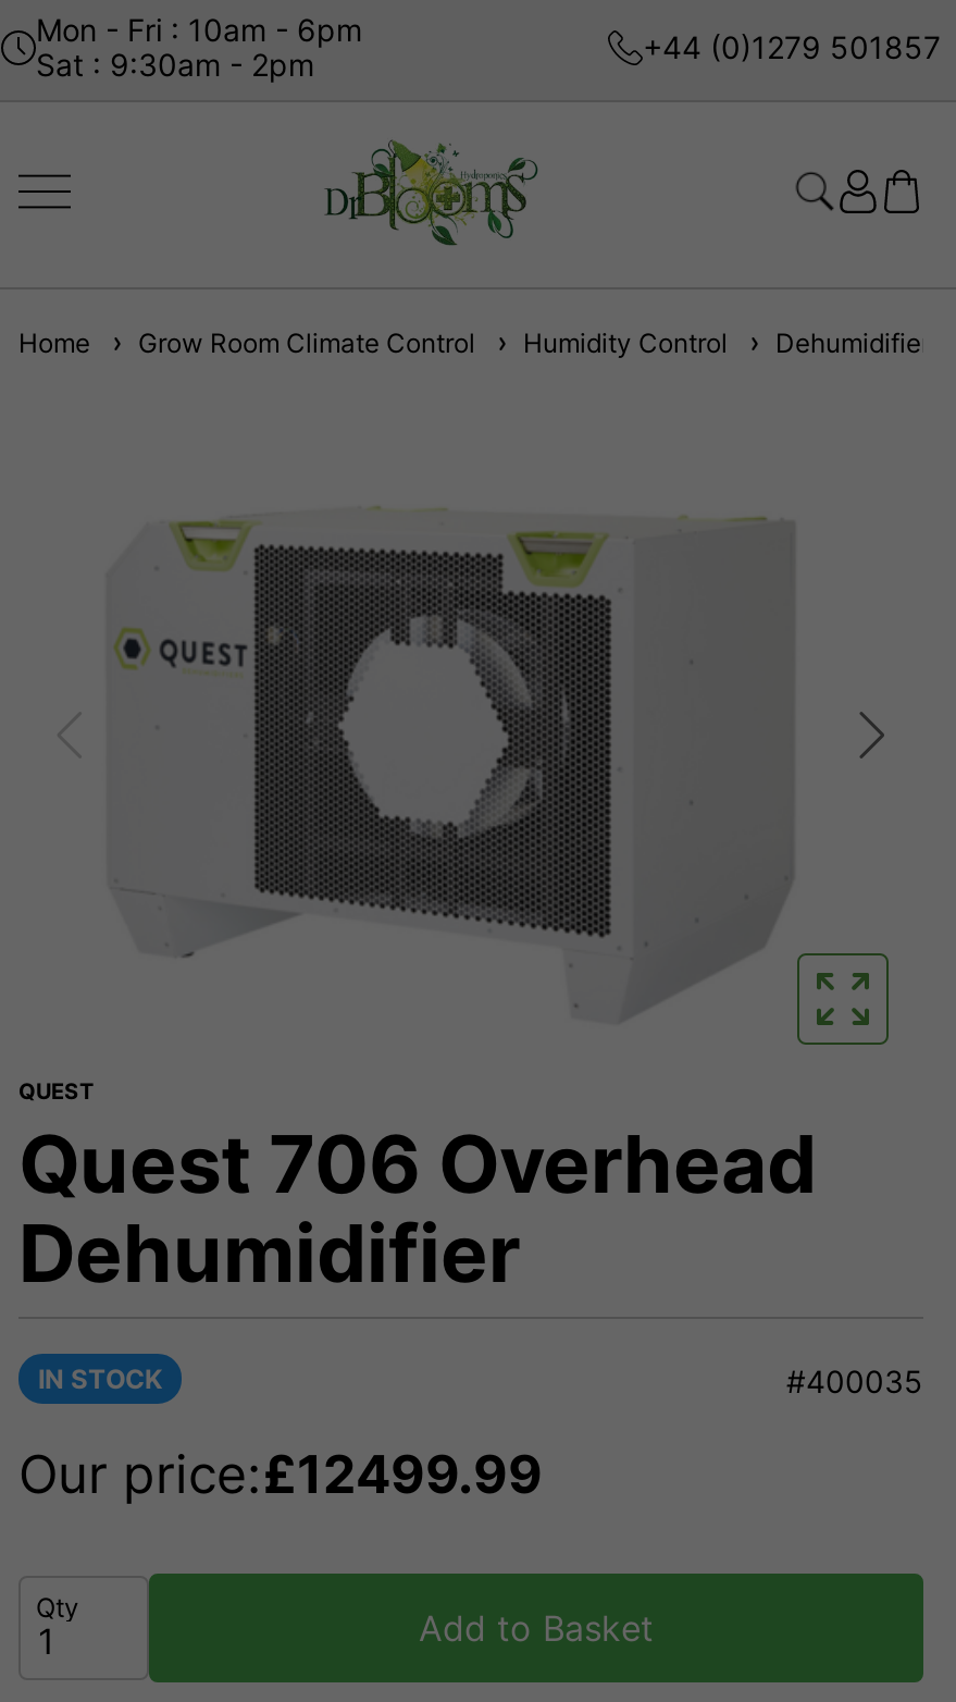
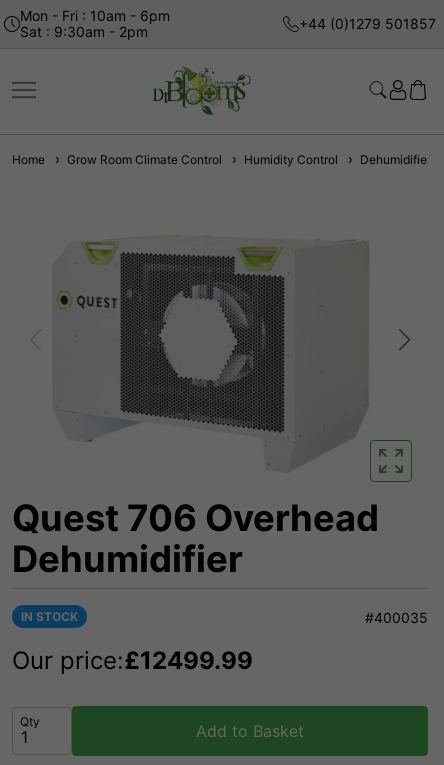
- QUEST
